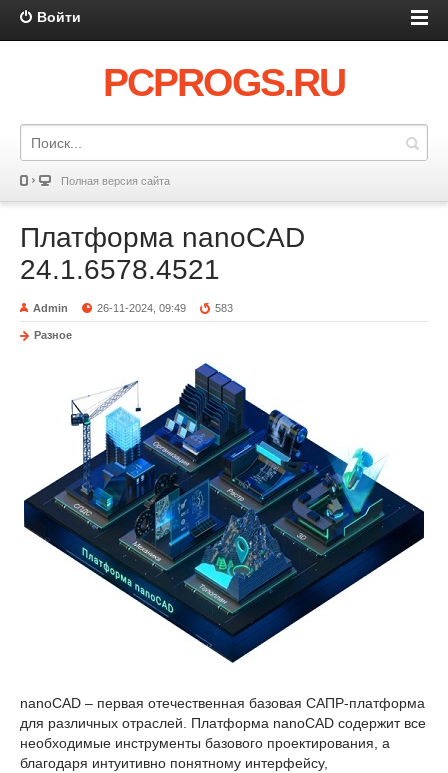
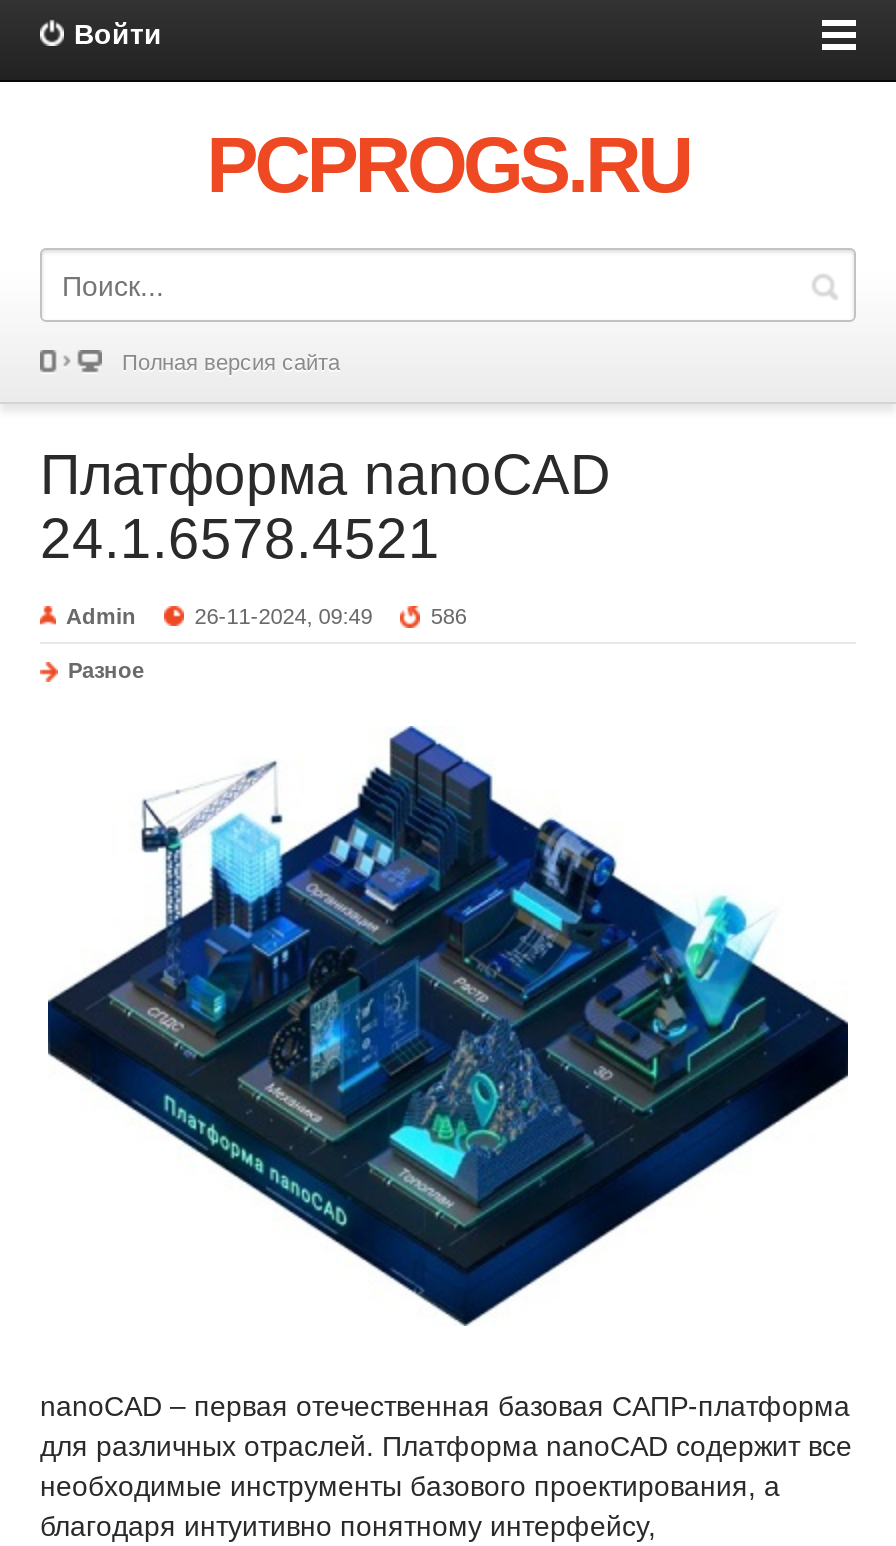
- 583
+ 586
